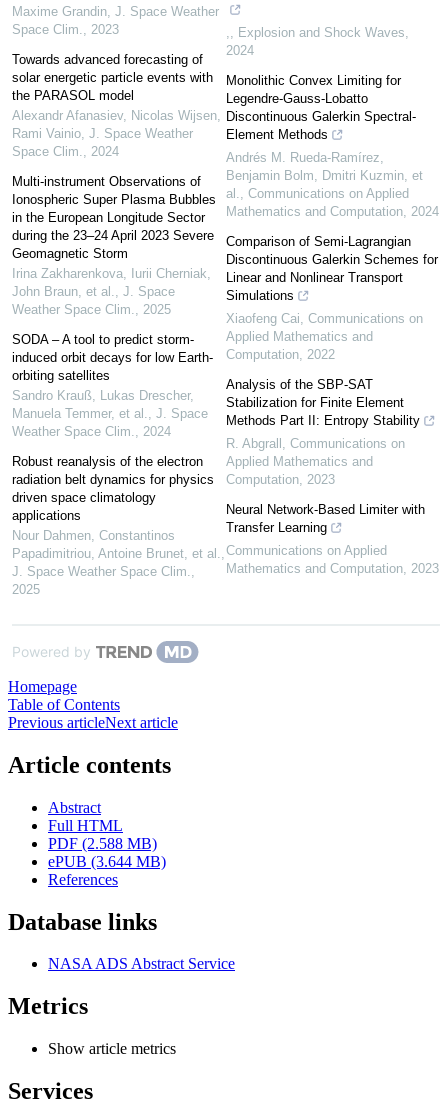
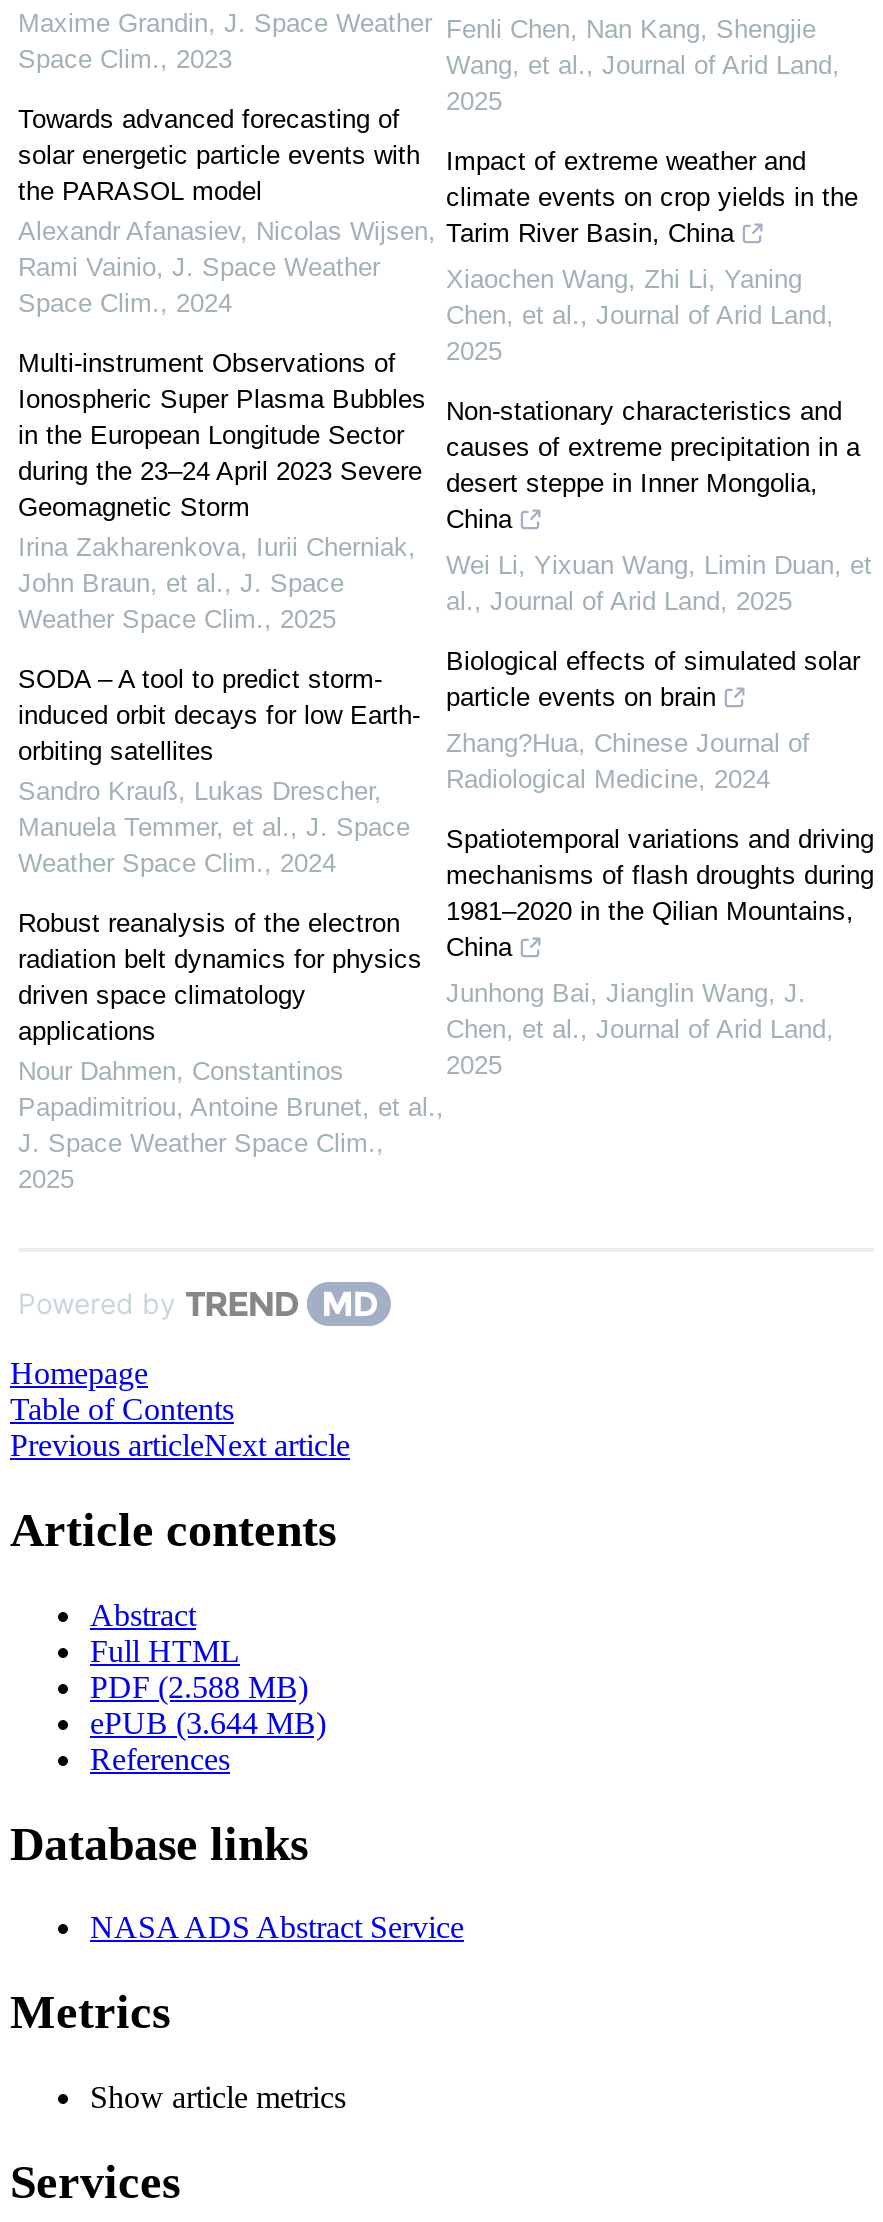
- ,, Explosion and Shock Waves,
- 2024
+ Fenli Chen, Nan Kang, Shengjie
+ Wang, et al., Journal of Arid Land,
+ 2025

- Monolithic Convex Limiting for
- Legendre-Gauss-Lobatto
- Discontinuous Galerkin Spectral-
- Element Methods
+ Impact of extreme weather and
+ climate events on crop yields in the
+ Tarim River Basin, China

- Andrés M. Rueda-Ramírez,
- Benjamin Bolm, Dmitri Kuzmin, et
- al., Communications on Applied
- Mathematics and Computation, 2024
+ Xiaochen Wang, Zhi Li, Yaning
+ Chen, et al., Journal of Arid Land,
+ 2025

- Comparison of Semi-Lagrangian
- Discontinuous Galerkin Schemes for
- Linear and Nonlinear Transport
- Simulations
+ Non-stationary characteristics and
+ causes of extreme precipitation in a
+ desert steppe in Inner Mongolia,
+ China

- Xiaofeng Cai, Communications on
- Applied Mathematics and
- Computation, 2022
+ Wei Li, Yixuan Wang, Limin Duan, et
+ al., Journal of Arid Land, 2025

- Analysis of the SBP-SAT
- Stabilization for Finite Element
- Methods Part II: Entropy Stability
+ Biological effects of simulated solar
+ particle events on brain

- R. Abgrall, Communications on
- Applied Mathematics and
- Computation, 2023
+ Zhang?Hua, Chinese Journal of
+ Radiological Medicine, 2024

- Neural Network-Based Limiter with
- Transfer Learning
+ Spatiotemporal variations and driving
+ mechanisms of flash droughts during
+ 1981–2020 in the Qilian Mountains,
+ China

- Communications on Applied
- Mathematics and Computation, 2023
+ Junhong Bai, Jianglin Wang, J.
+ Chen, et al., Journal of Arid Land,
+ 2025
